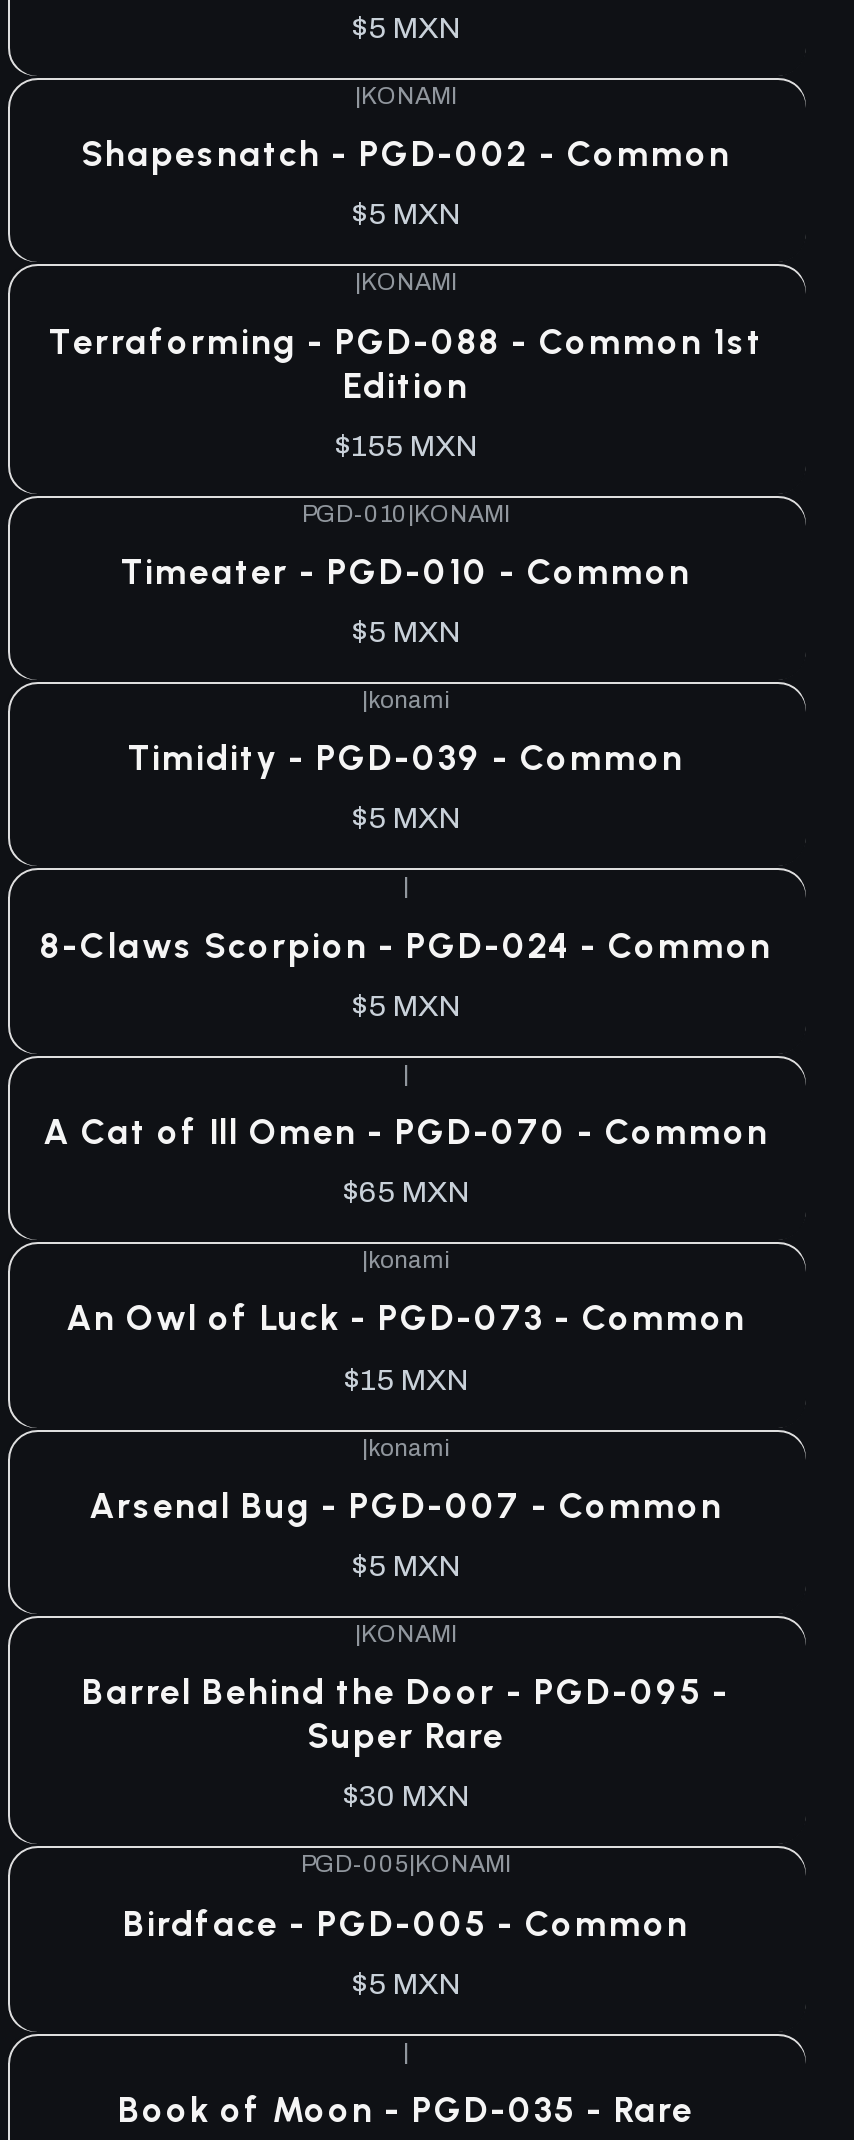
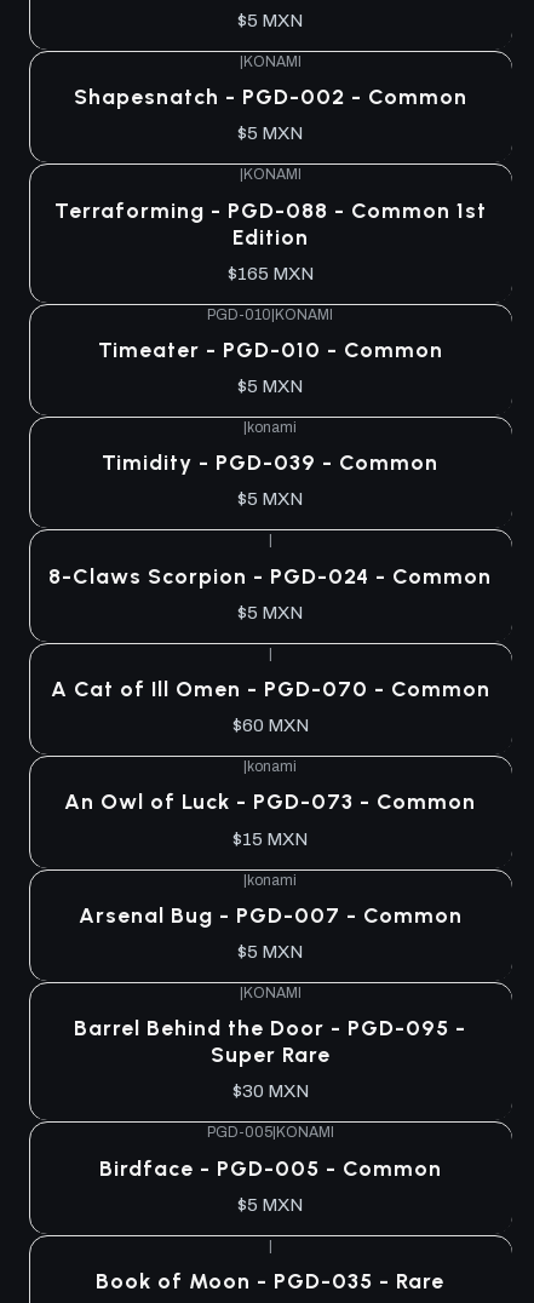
- $155 MXN
+ $165 MXN

- $65 MXN
+ $60 MXN
